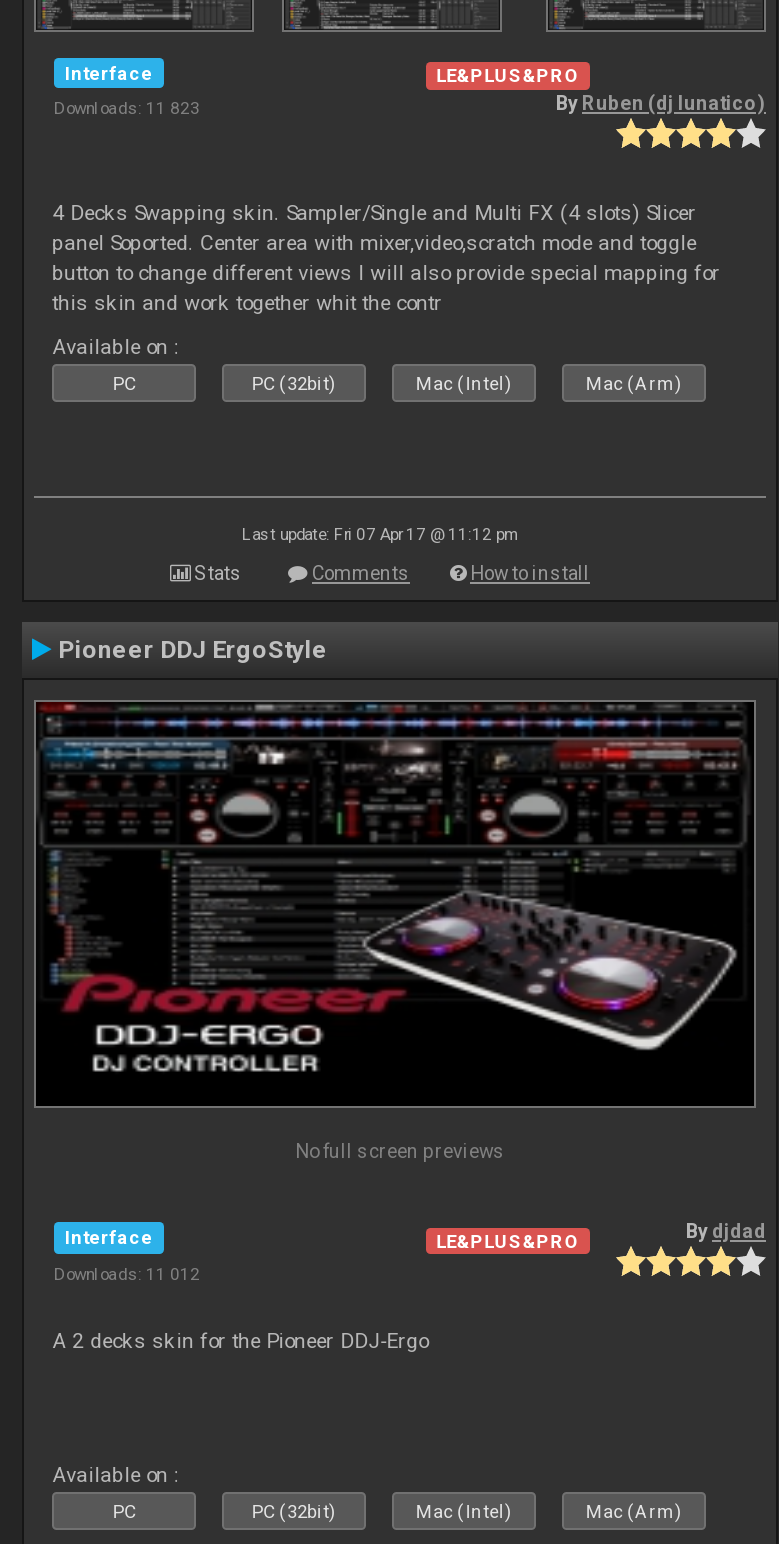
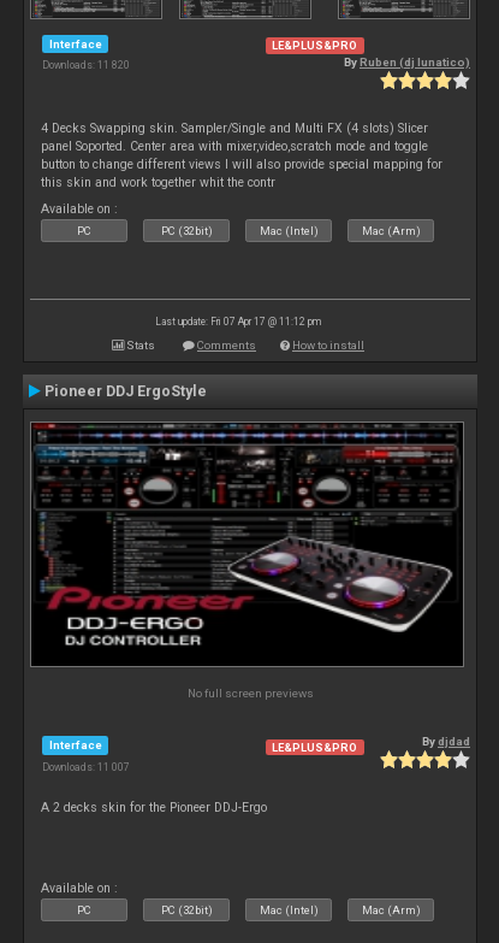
- Downloads: 11 823
+ Downloads: 11 820

- Downloads: 11 012
+ Downloads: 11 007
